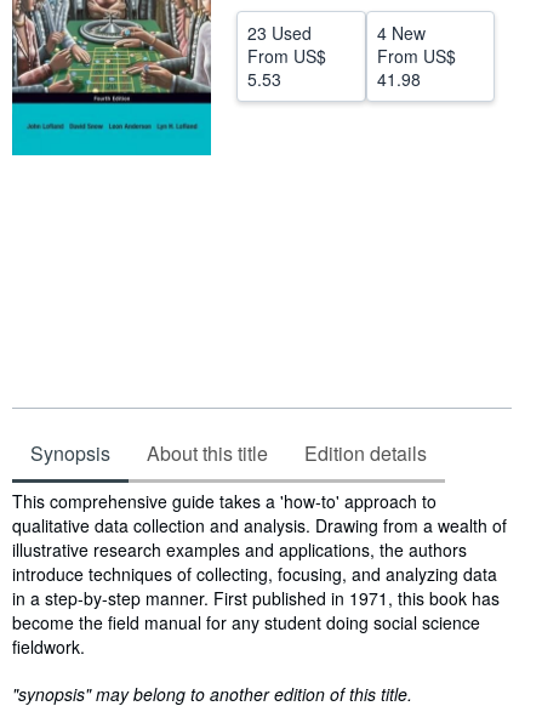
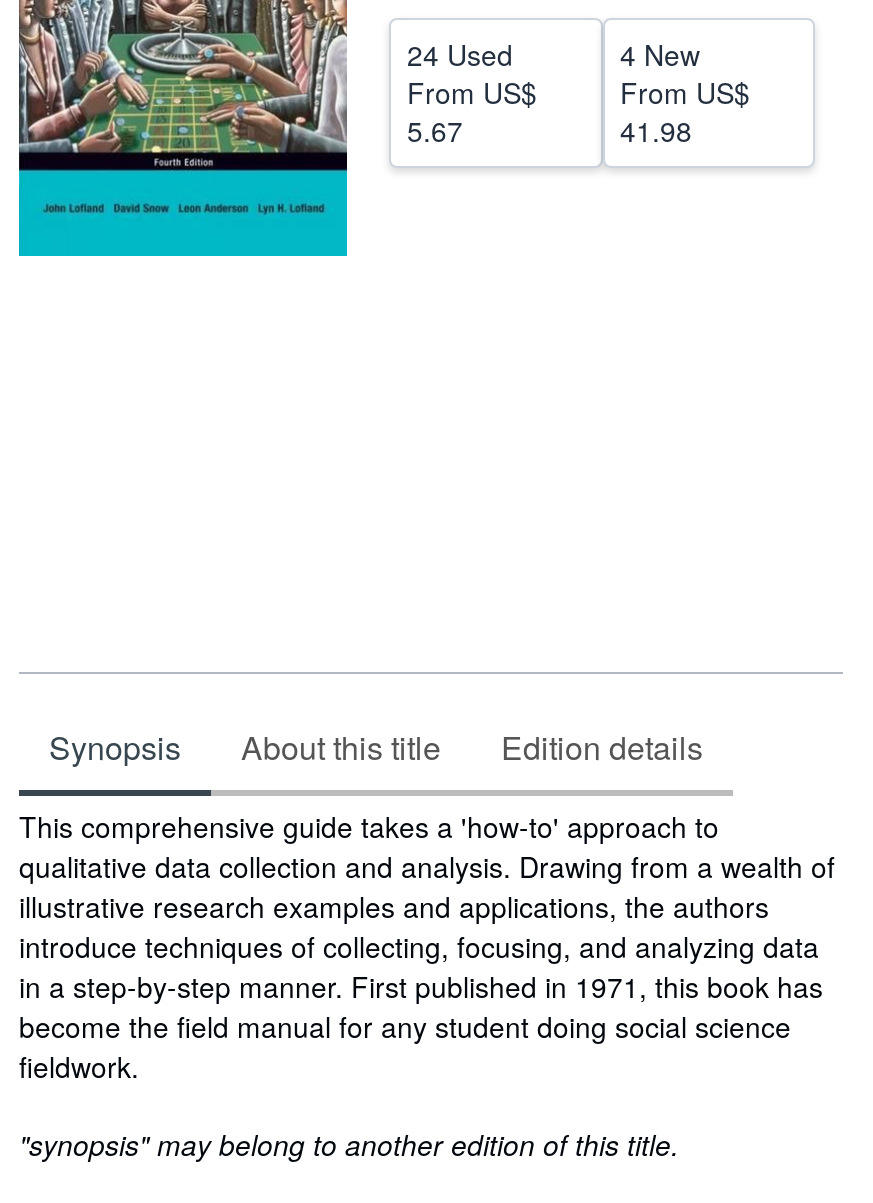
- 23 Used
+ 24 Used

- 5.53
+ 5.67
